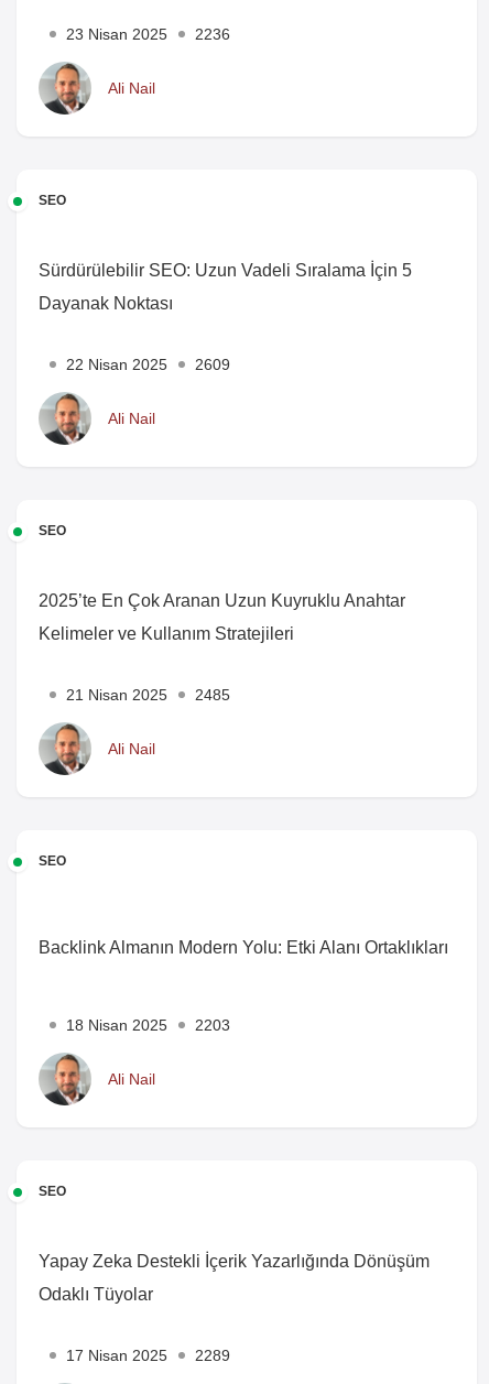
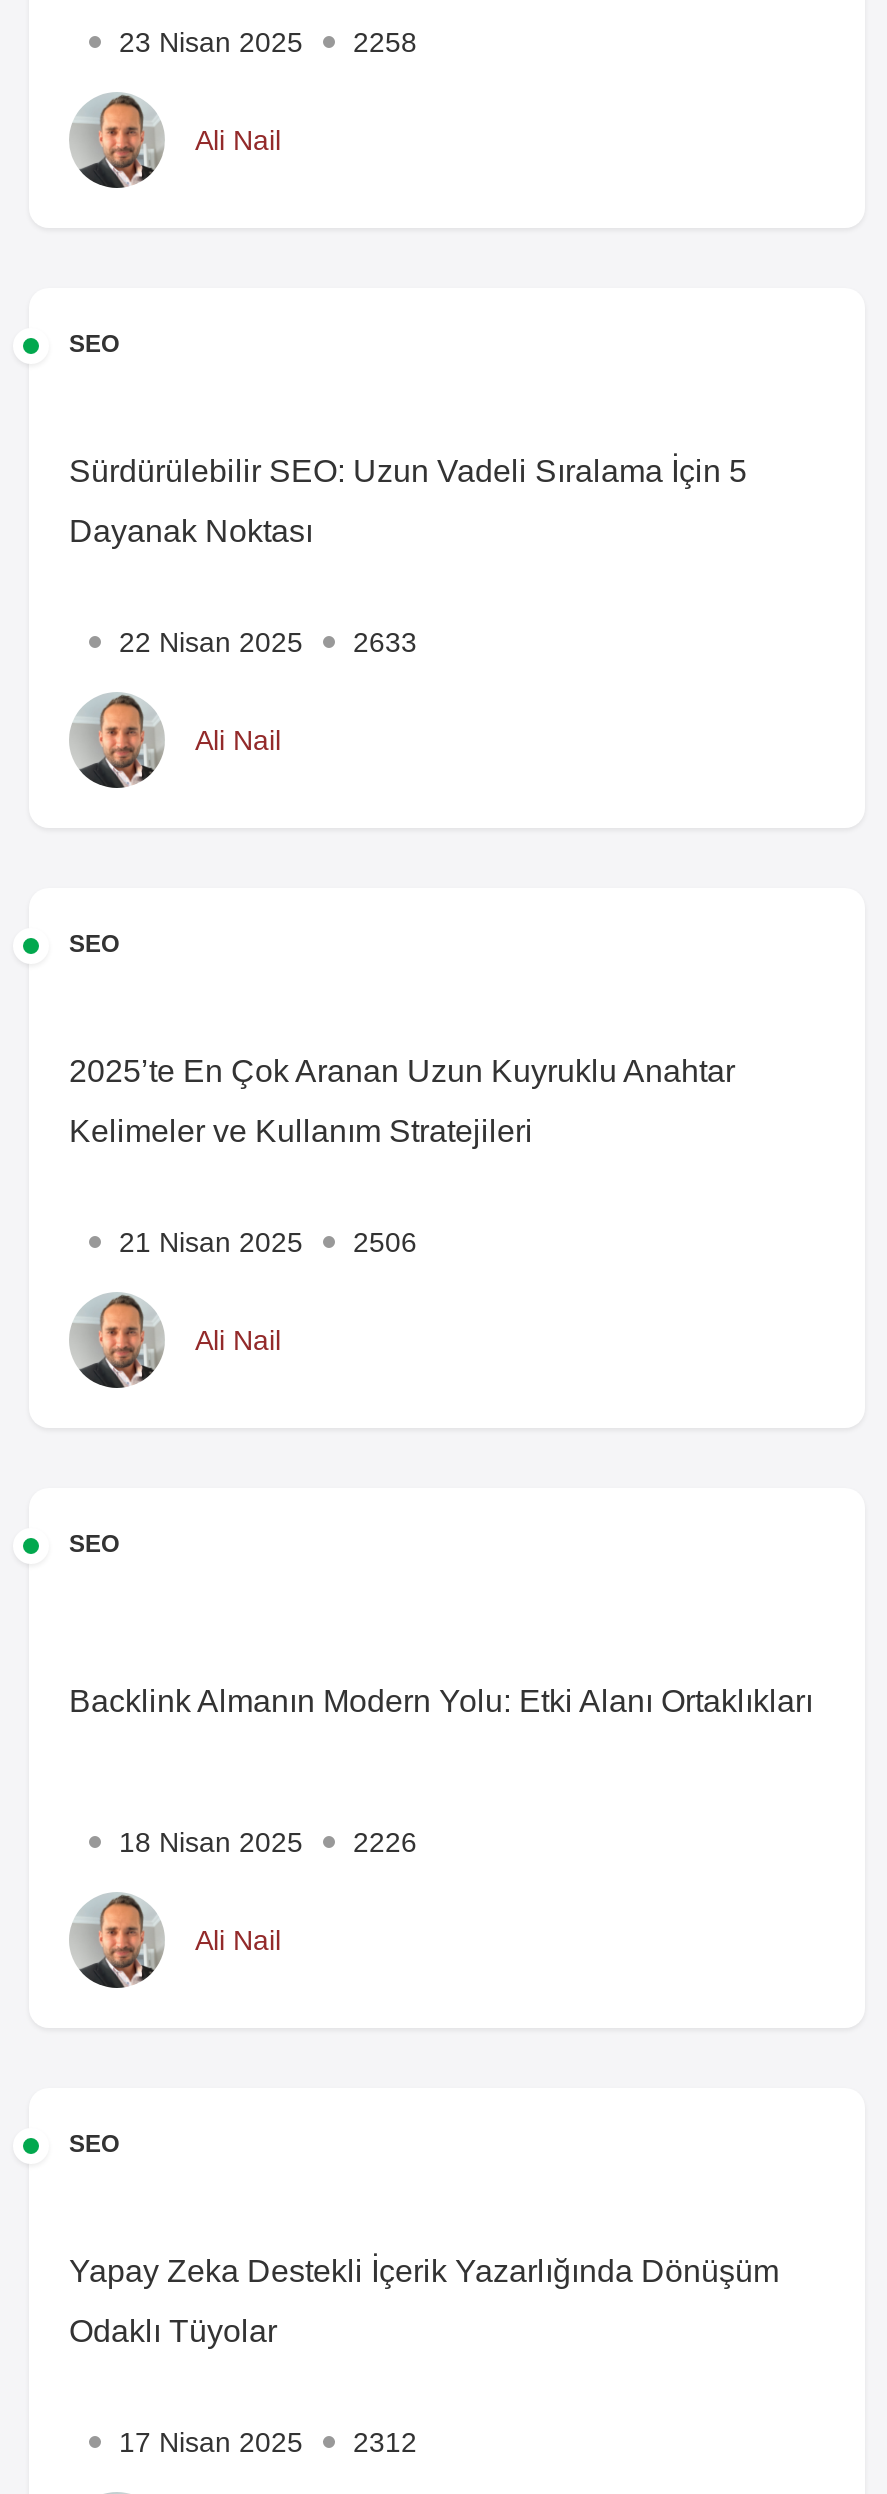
- 23 Nisan 2025 2236
+ 23 Nisan 2025 2258

- 22 Nisan 2025 2609
+ 22 Nisan 2025 2633

- 21 Nisan 2025 2485
+ 21 Nisan 2025 2506

- 18 Nisan 2025 2203
+ 18 Nisan 2025 2226

- 17 Nisan 2025 2289
+ 17 Nisan 2025 2312
